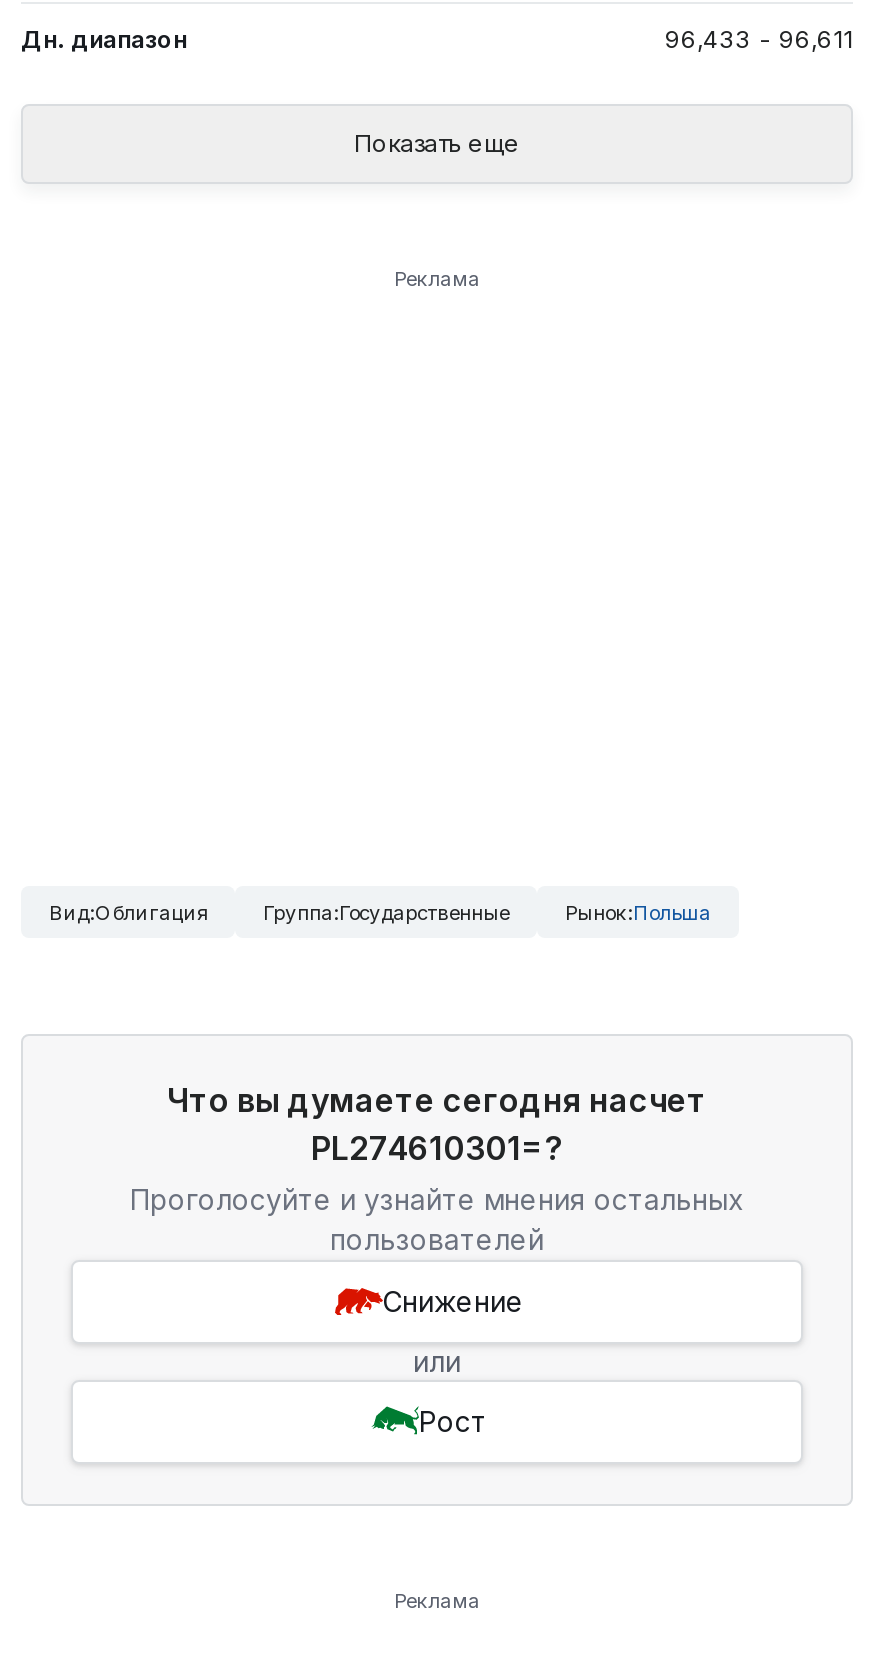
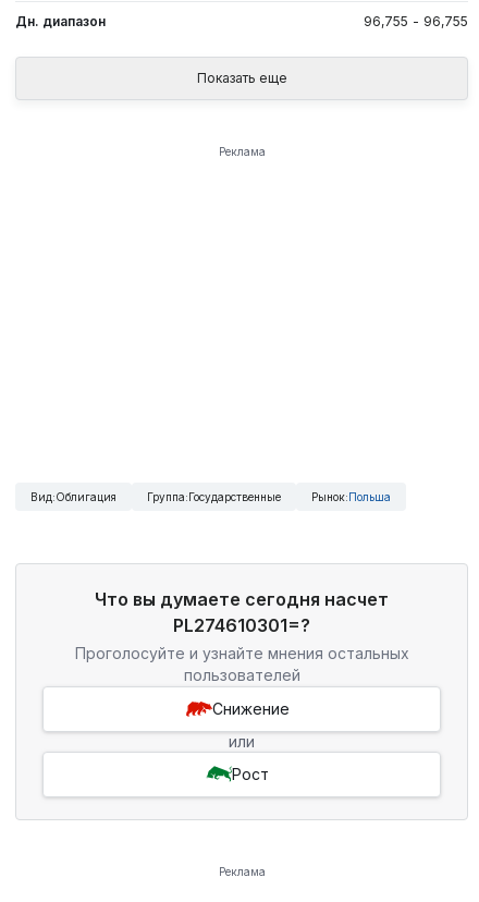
- 96,433 - 96,611
+ 96,755 - 96,755
